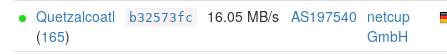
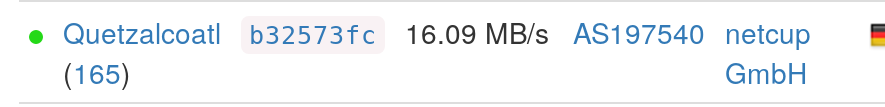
- Quetzalcoatl b32573fc 16.05 MB/s AS197540 netcup
+ Quetzalcoatl b32573fc 16.09 MB/s AS197540 netcup
